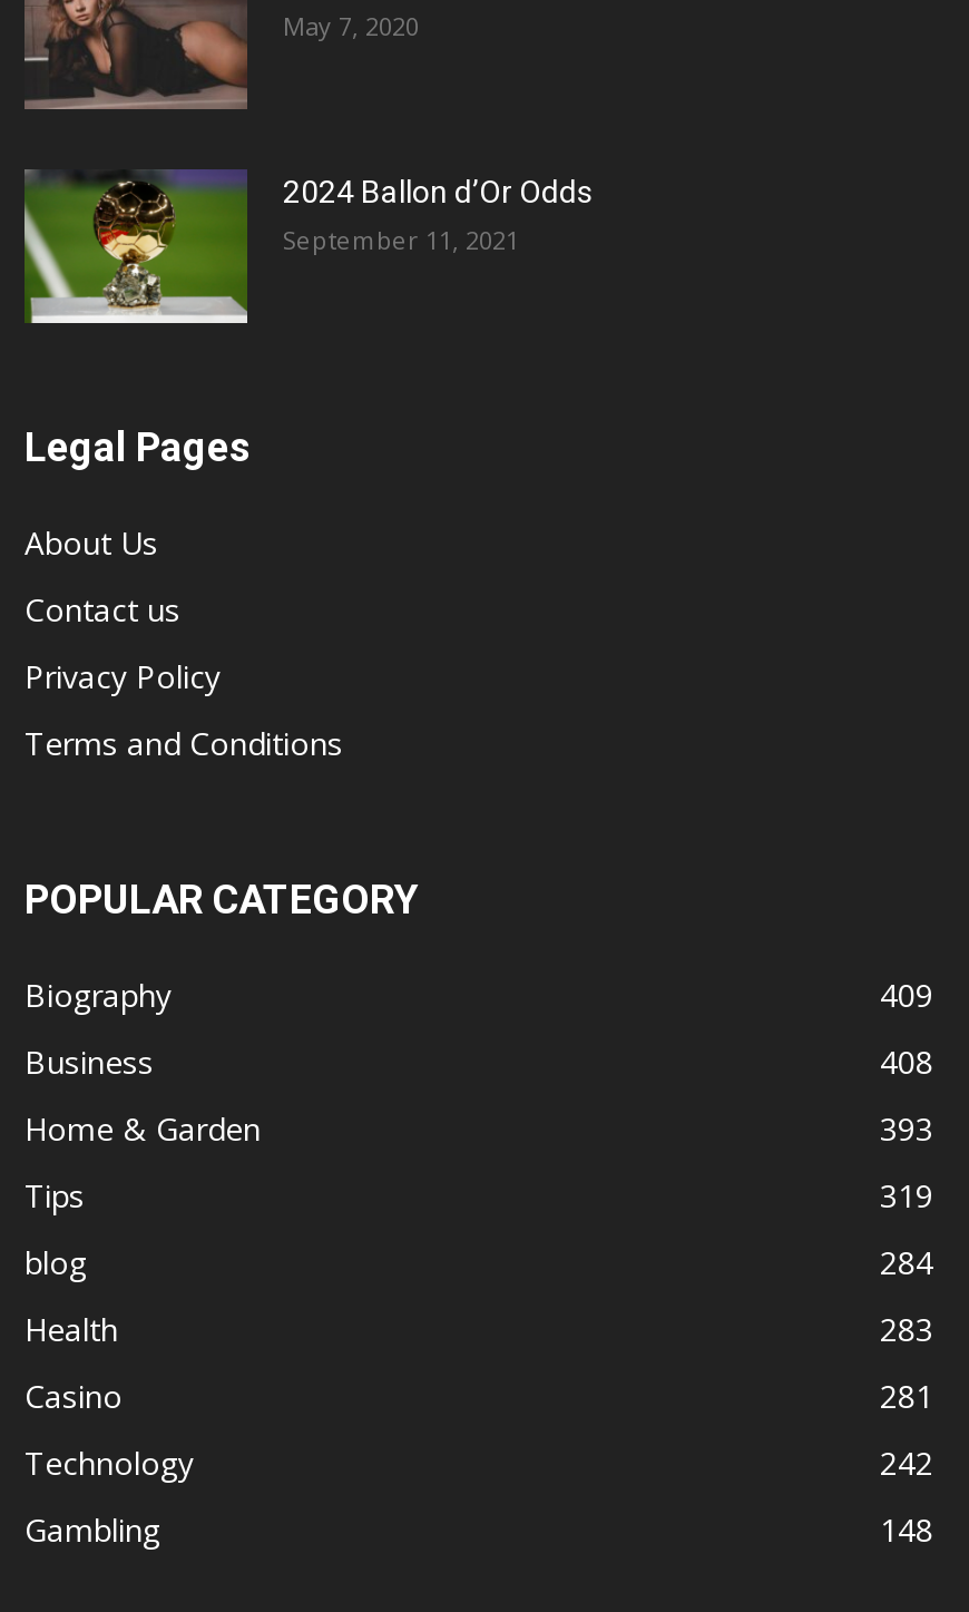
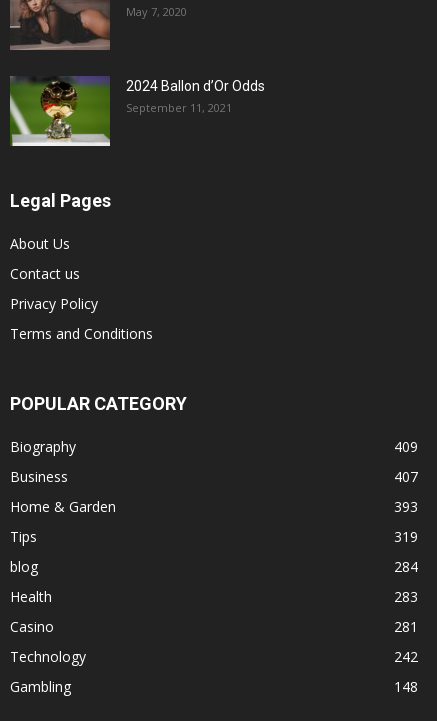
- 408
+ 407
